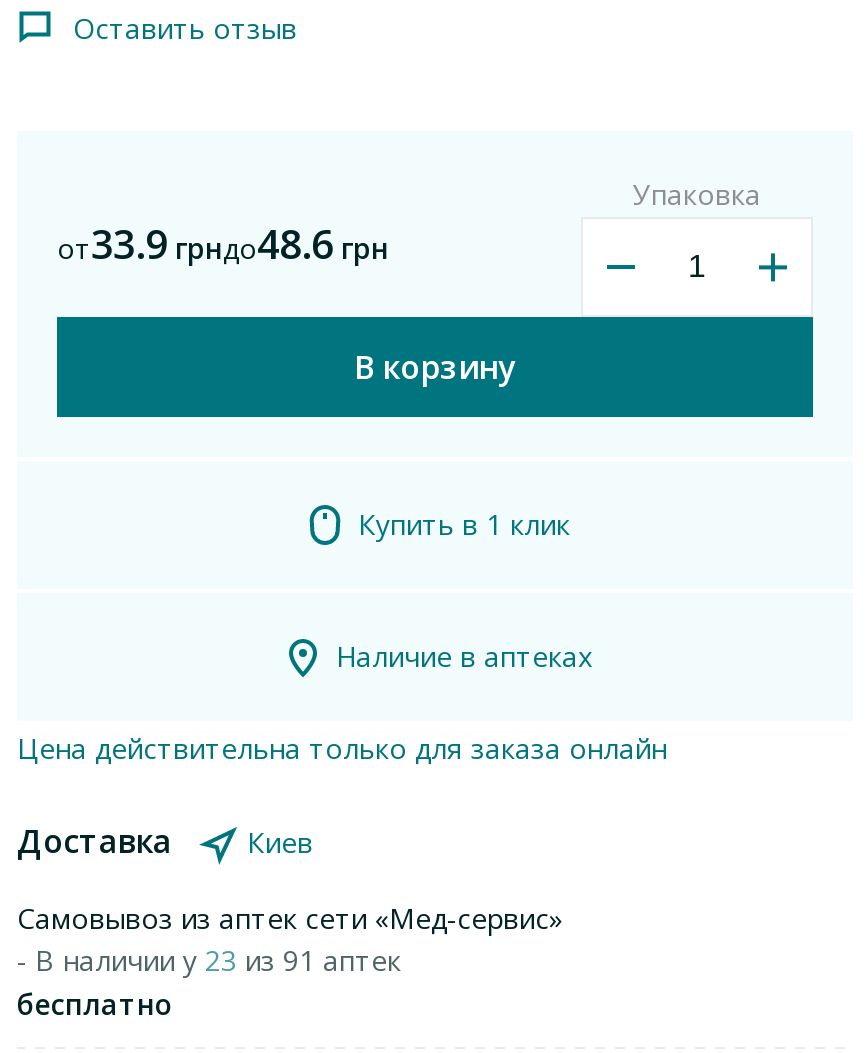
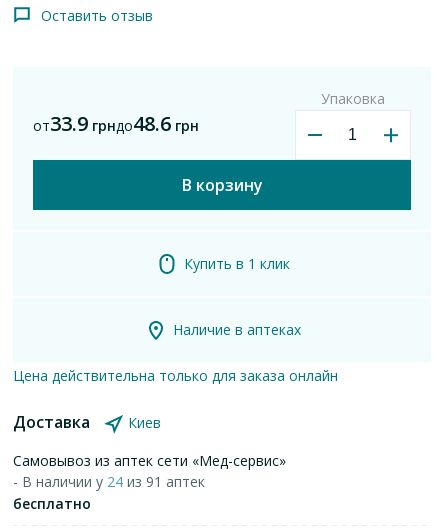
- - В наличии у 23 из 91 аптек
+ - В наличии у 24 из 91 аптек
